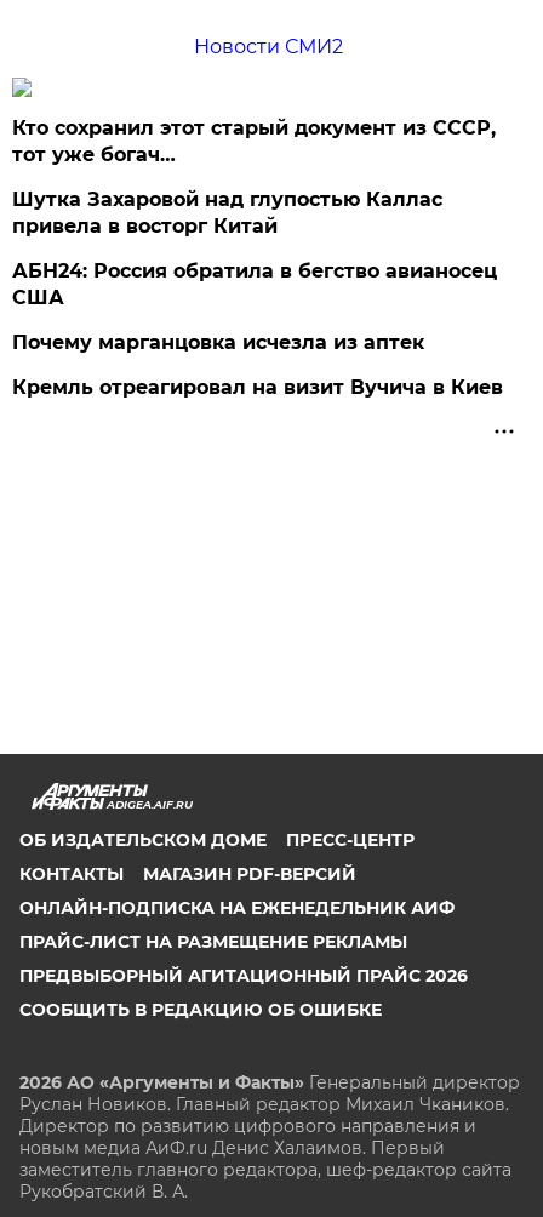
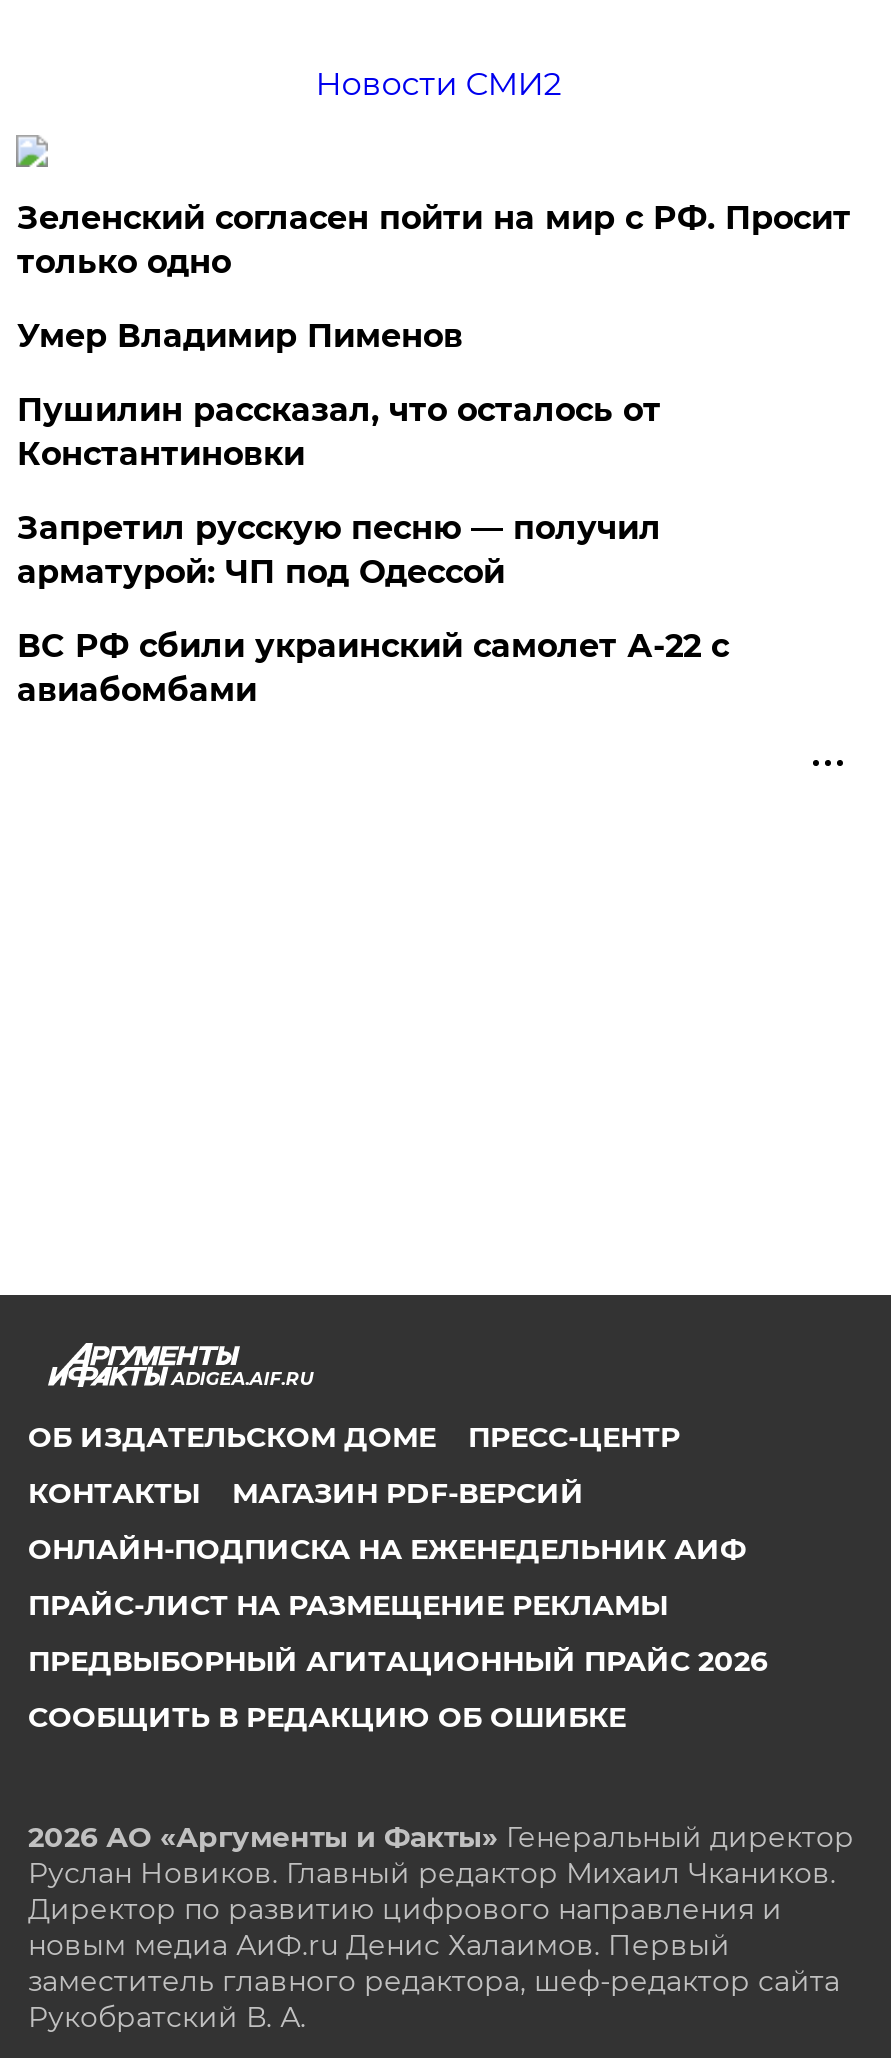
- Кто сохранил этот старый документ из СССР,
- тот уже богач…
+ Зеленский согласен пойти на мир с РФ. Просит
+ только одно

- Шутка Захаровой над глупостью Каллас
- привела в восторг Китай
+ Умер Владимир Пименов

- АБН24: Россия обратила в бегство авианосец
- США
+ Пушилин рассказал, что осталось от
+ Константиновки

- Почему марганцовка исчезла из аптек
+ Запретил русскую песню — получил
+ арматурой: ЧП под Одессой

- Кремль отреагировал на визит Вучича в Киев
+ ВС РФ сбили украинский самолет А-22 с
+ авиабомбами
